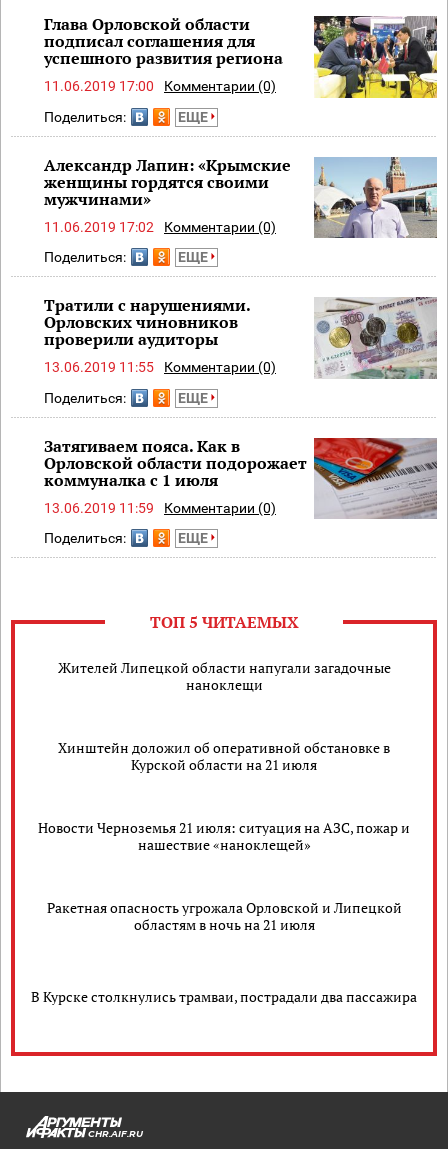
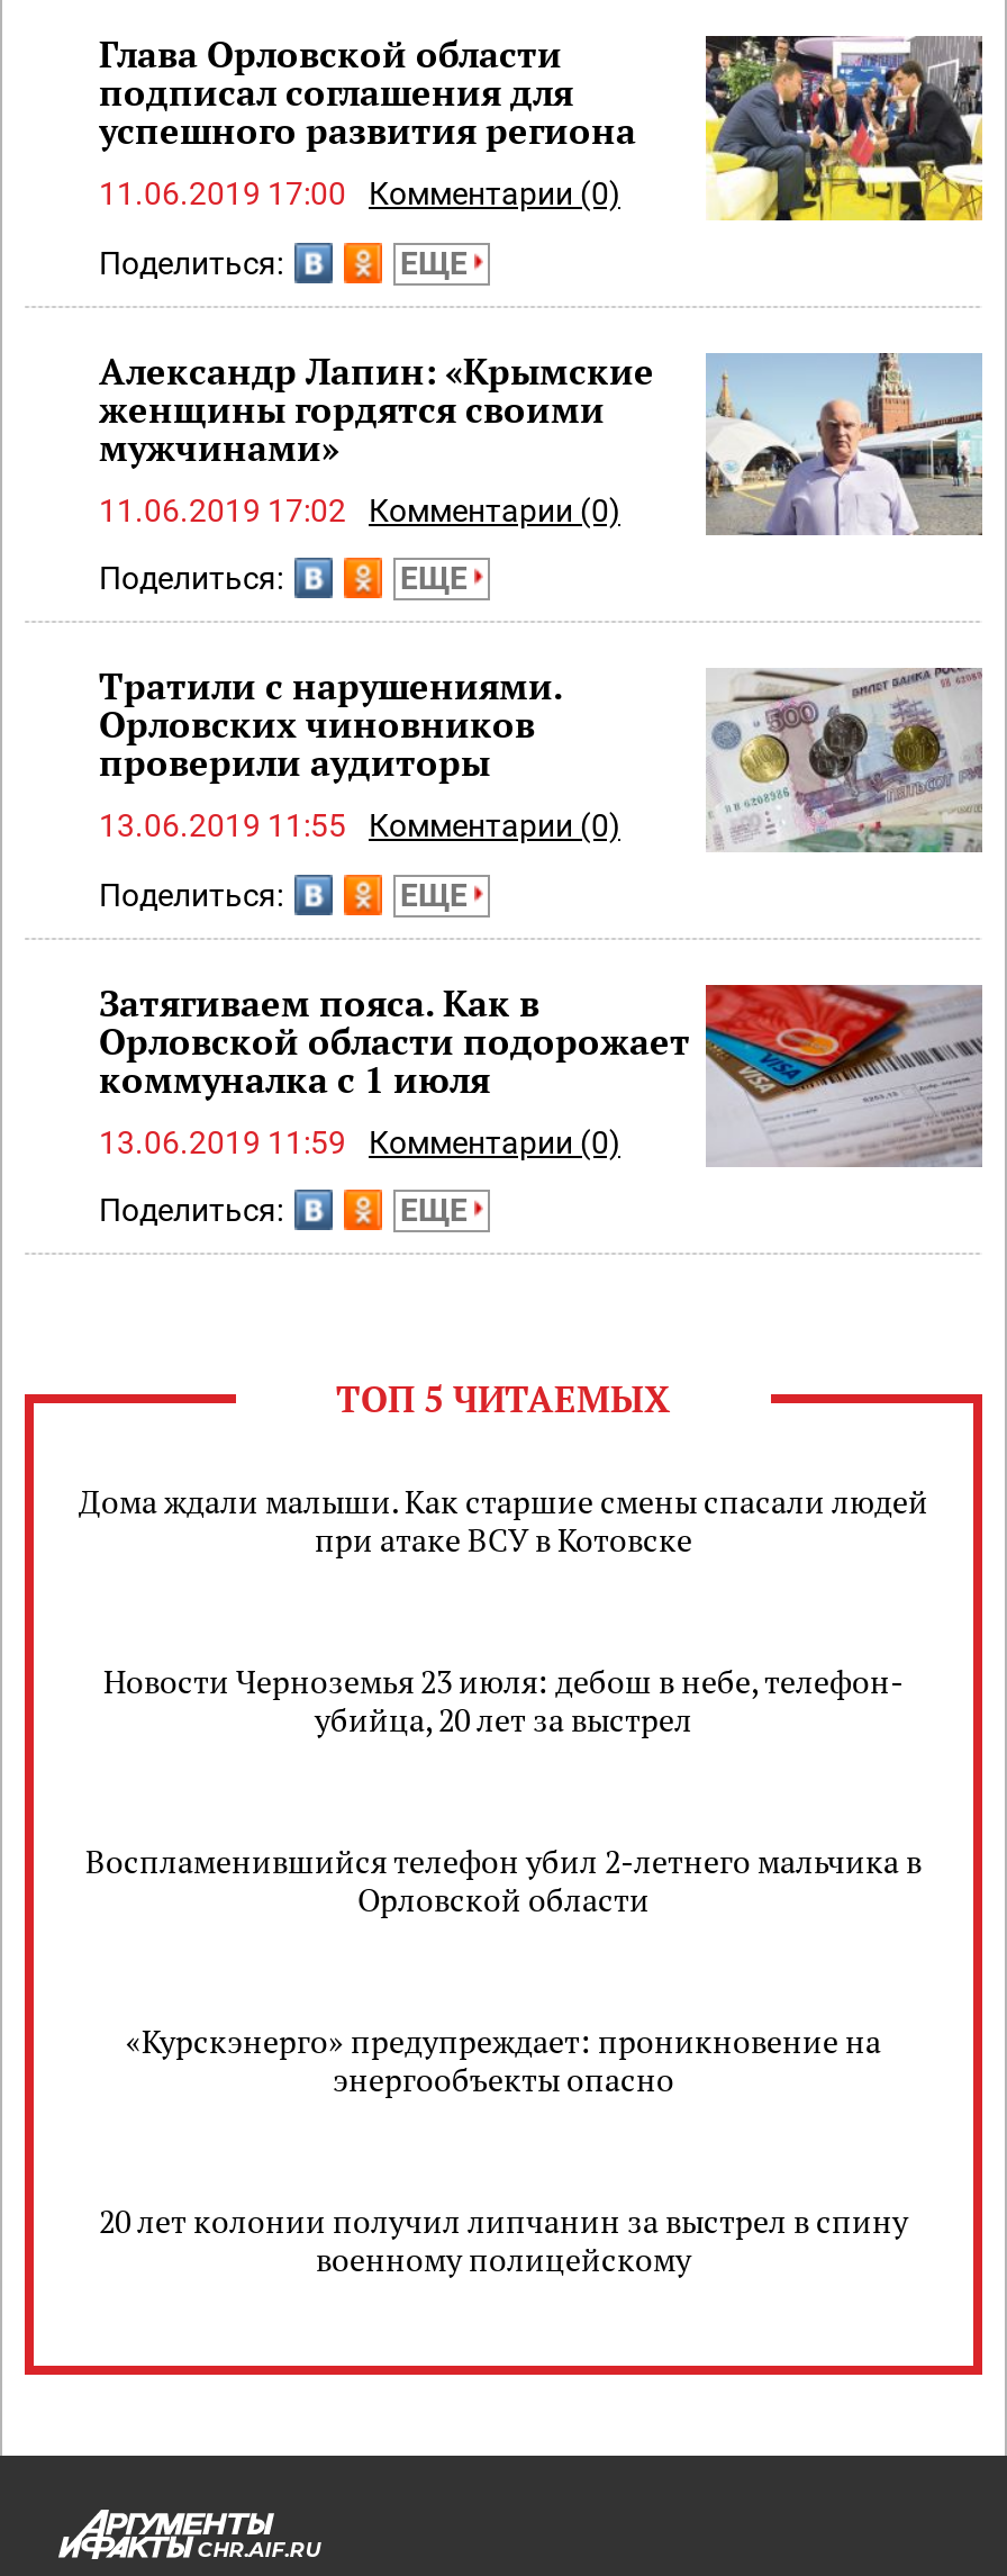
- Жителей Липецкой области напугали загадочные
- наноклещи
+ Дома ждали малыши. Как старшие смены спасали людей
+ при атаке ВСУ в Котовске

- Хинштейн доложил об оперативной обстановке в
- Курской области на 21 июля
+ Новости Черноземья 23 июля: дебош в небе, телефон-
+ убийца, 20 лет за выстрел

- Новости Черноземья 21 июля: ситуация на АЗС, пожар и
- нашествие «наноклещей»
+ Воспламенившийся телефон убил 2-летнего мальчика в
+ Орловской области

- Ракетная опасность угрожала Орловской и Липецкой
- областям в ночь на 21 июля
+ «Курскэнерго» предупреждает: проникновение на
+ энергообъекты опасно

- В Курске столкнулись трамваи, пострадали два пассажира
+ 20 лет колонии получил липчанин за выстрел в спину
+ военному полицейскому
